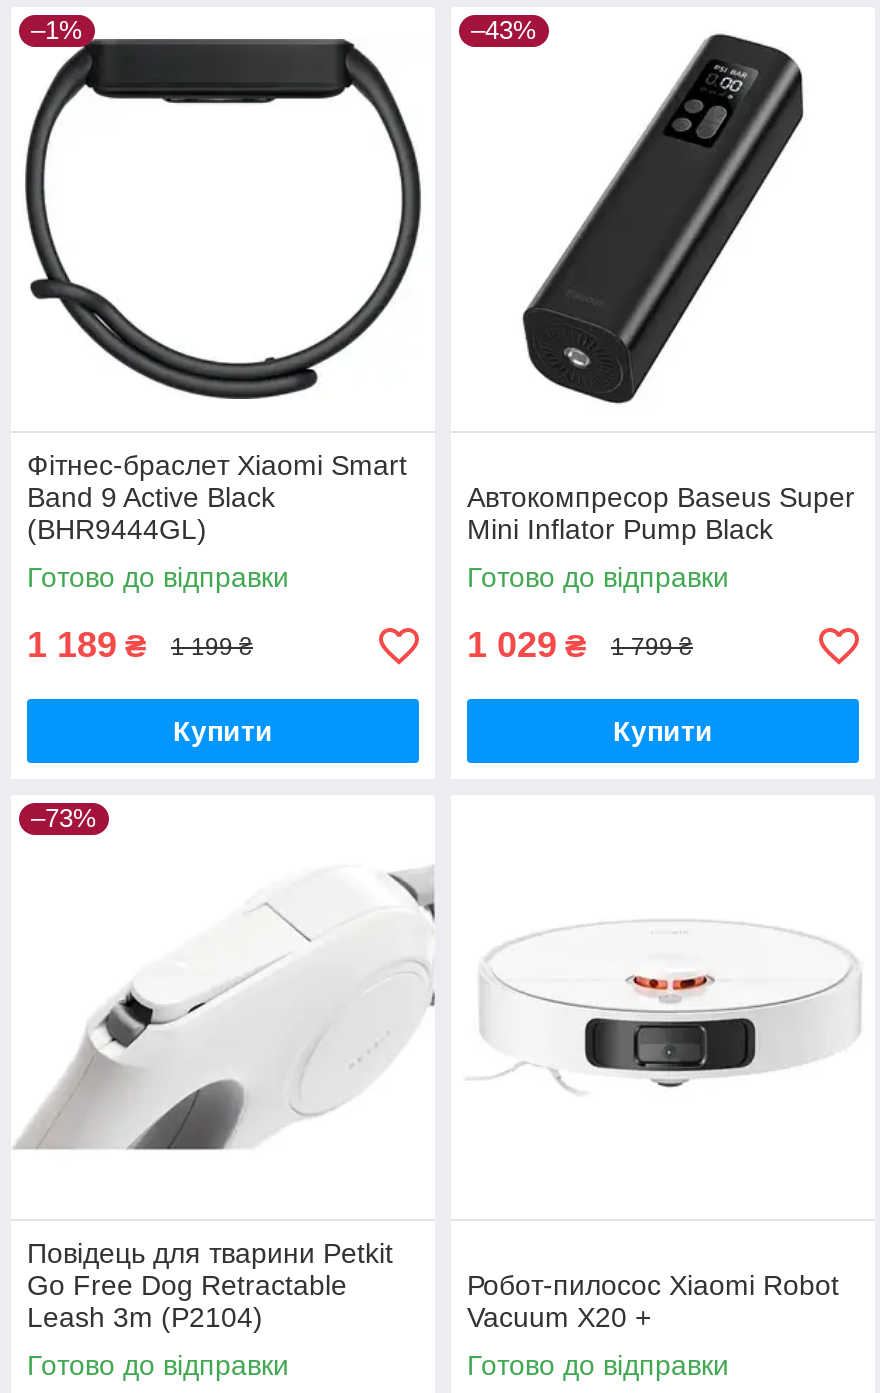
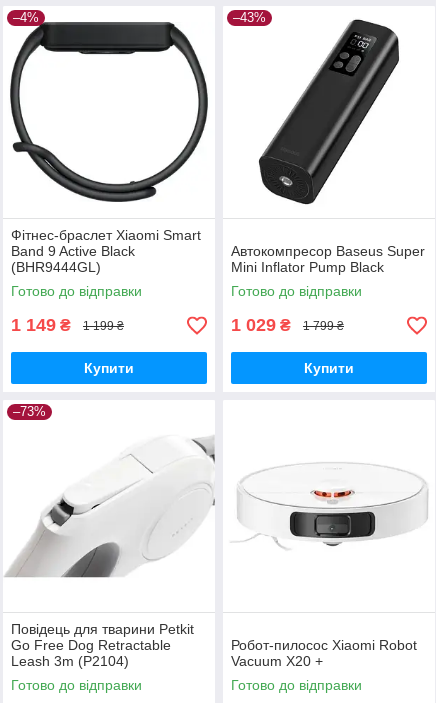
- –1%
+ –4%

- 1 189 ₴
+ 1 149 ₴
